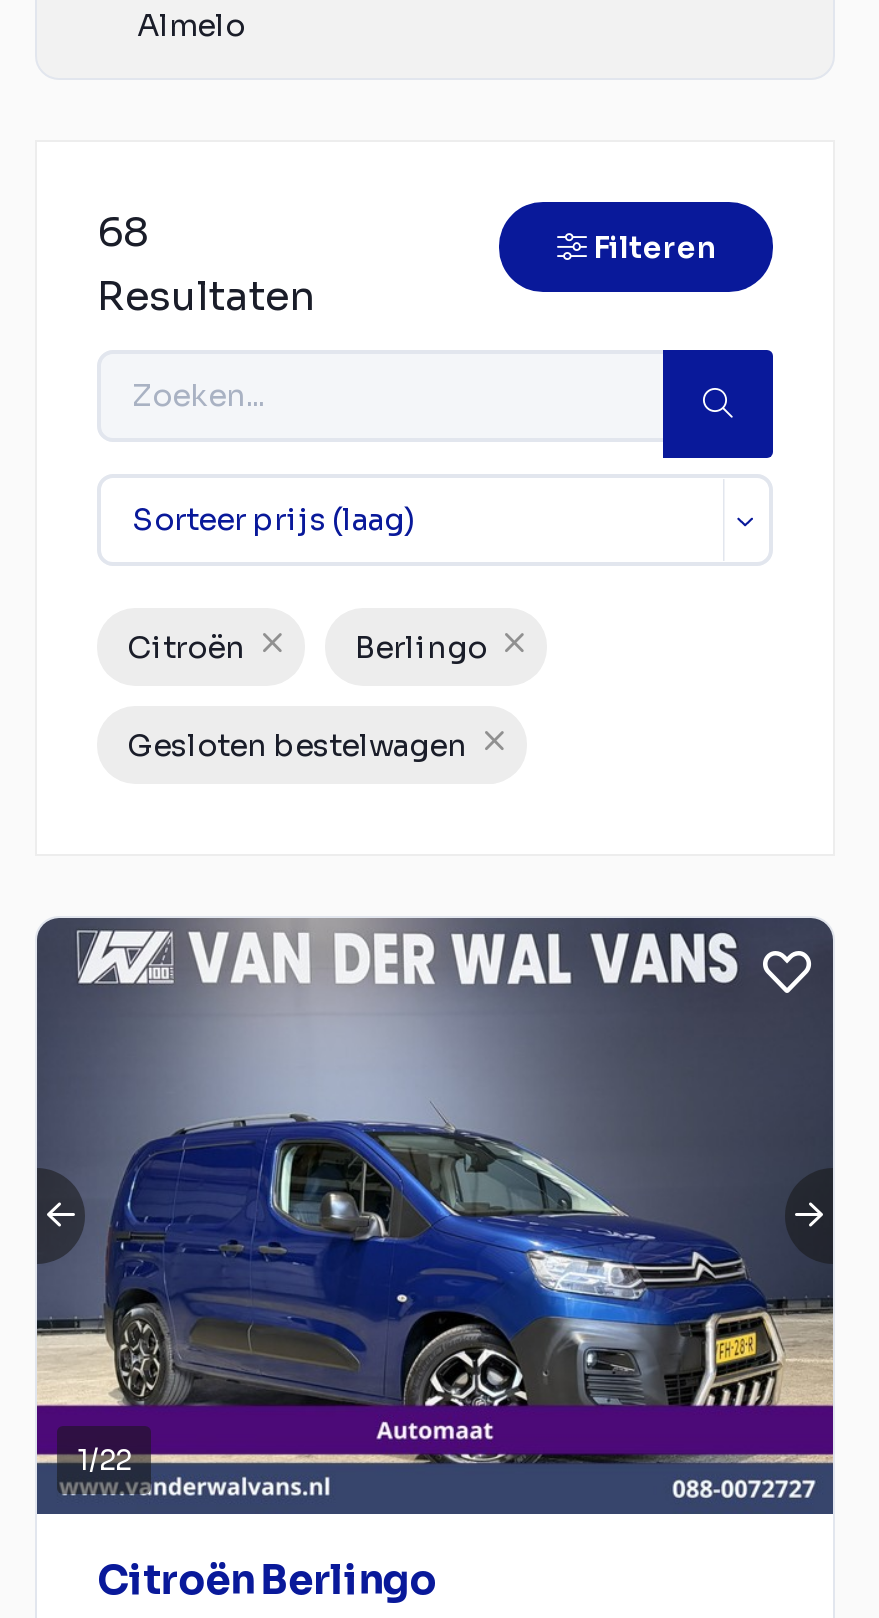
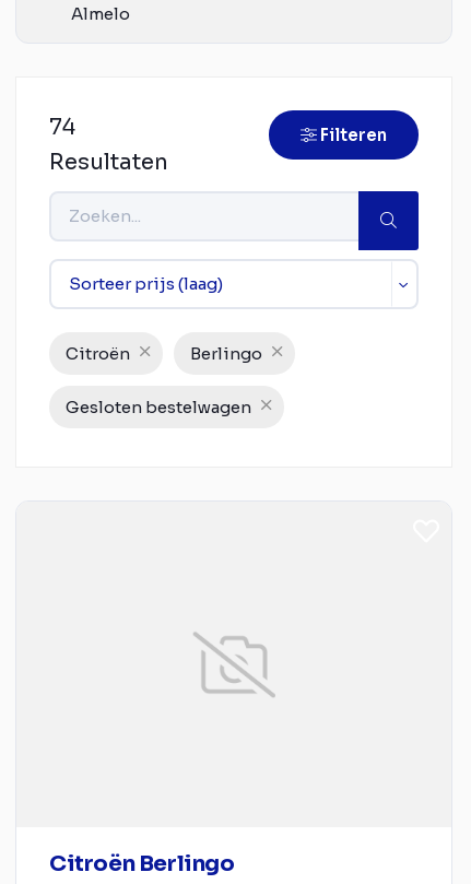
- 68
+ 74

- [image]
- 1/22
